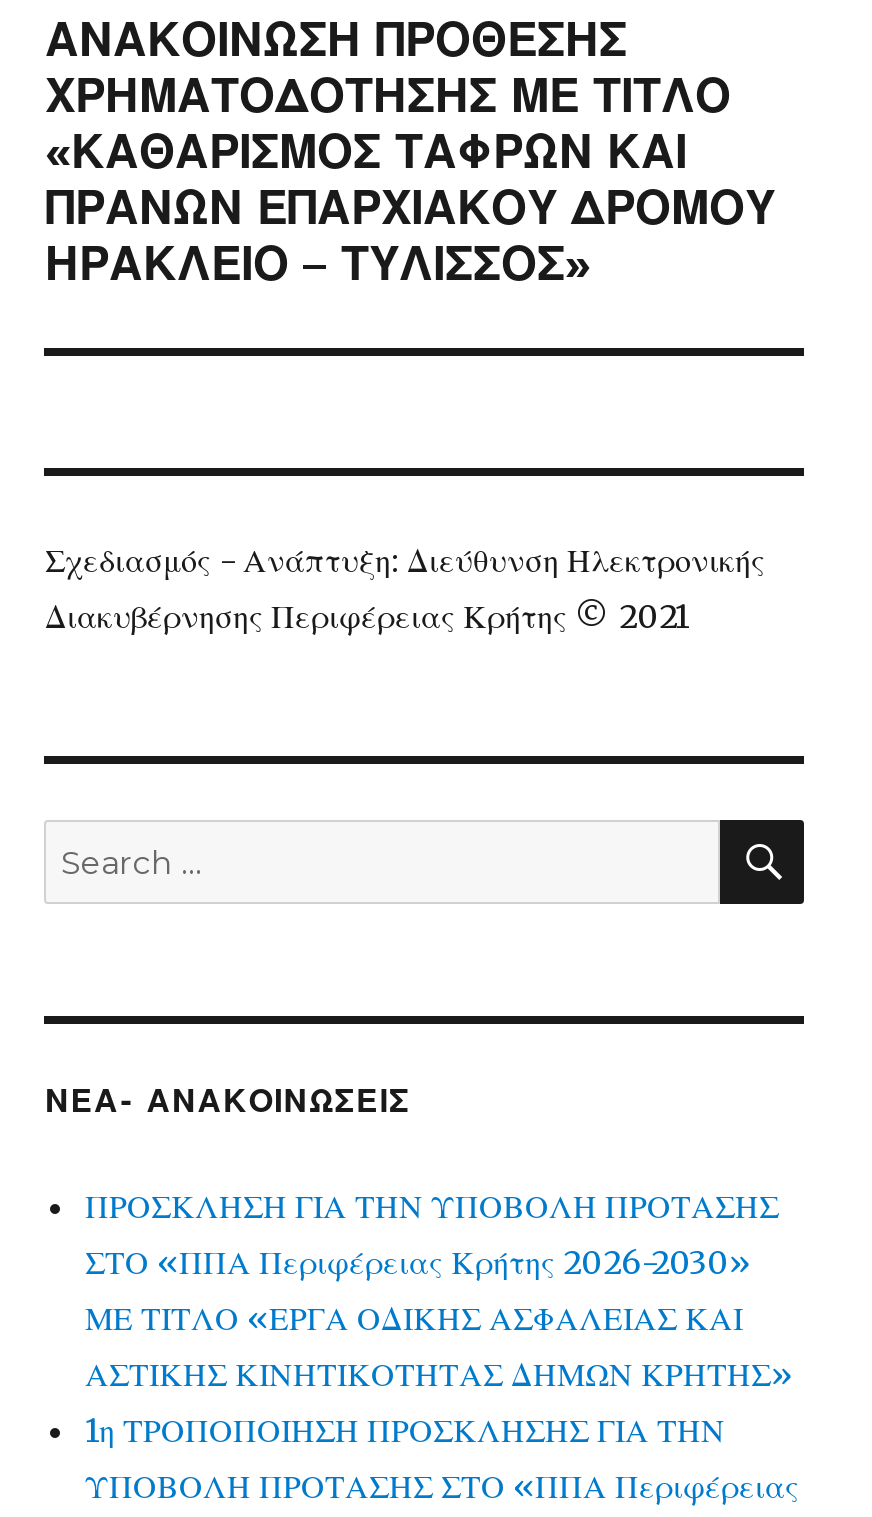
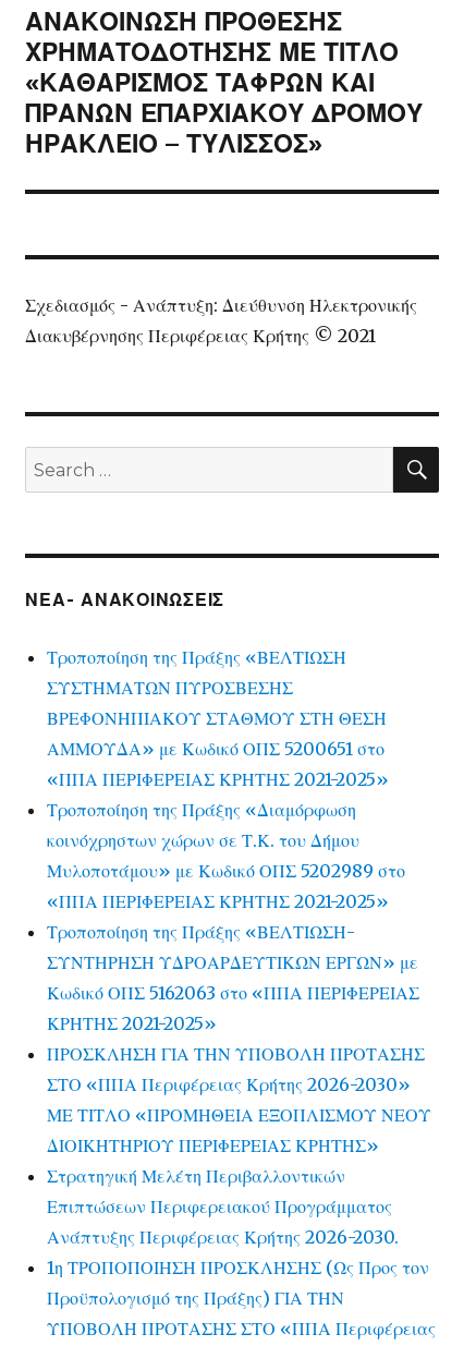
+ Τροποποίηση της Πράξης «ΒΕΛΤΙΩΣΗ
+ ΣΥΣΤΗΜΑΤΩΝ ΠΥΡΟΣΒΕΣΗΣ
+ ΒΡΕΦΟΝΗΠΙΑΚΟΥ ΣΤΑΘΜΟΥ ΣΤΗ ΘΕΣΗ
+ ΑΜΜΟΥΔΑ» με Κωδικό ΟΠΣ 5200651 στο
+ «ΠΠΑ ΠΕΡΙΦΕΡΕΙΑΣ ΚΡΗΤΗΣ 2021-2025»
+ Τροποποίηση της Πράξης «Διαμόρφωση
+ κοινόχρηστων χώρων σε Τ.Κ. του Δήμου
+ Μυλοποτάμου» με Κωδικό ΟΠΣ 5202989 στο
+ «ΠΠΑ ΠΕΡΙΦΕΡΕΙΑΣ ΚΡΗΤΗΣ 2021-2025»
+ Τροποποίηση της Πράξης «ΒΕΛΤΙΩΣΗ-
+ ΣΥΝΤΗΡΗΣΗ ΥΔΡΟΑΡΔΕΥΤΙΚΩΝ ΕΡΓΩΝ» με
+ Κωδικό ΟΠΣ 5162063 στο «ΠΠΑ ΠΕΡΙΦΕΡΕΙΑΣ
+ ΚΡΗΤΗΣ 2021-2025»

- ΜΕ ΤΙΤΛΟ «ΕΡΓΑ ΟΔΙΚΗΣ ΑΣΦΑΛΕΙΑΣ ΚΑΙ
- ΑΣΤΙΚΗΣ ΚΙΝΗΤΙΚΟΤΗΤΑΣ ΔΗΜΩΝ ΚΡΗΤΗΣ»
- 1η ΤΡΟΠΟΠΟΙΗΣΗ ΠΡΟΣΚΛΗΣΗΣ ΓΙΑ ΤΗΝ
+ ΜΕ ΤΙΤΛΟ «ΠΡΟΜΗΘΕΙΑ ΕΞΟΠΛΙΣΜΟΥ ΝΕΟΥ
+ ΔΙΟΙΚΗΤΗΡΙΟΥ ΠΕΡΙΦΕΡΕΙΑΣ ΚΡΗΤΗΣ»
+ Στρατηγική Μελέτη Περιβαλλοντικών
+ Επιπτώσεων Περιφερειακού Προγράμματος
+ Ανάπτυξης Περιφέρειας Κρήτης 2026-2030.
+ 1η ΤΡΟΠΟΠΟΙΗΣΗ ΠΡΟΣΚΛΗΣΗΣ (Ως Προς τον
+ Προϋπολογισμό της Πράξης) ΓΙΑ ΤΗΝ
